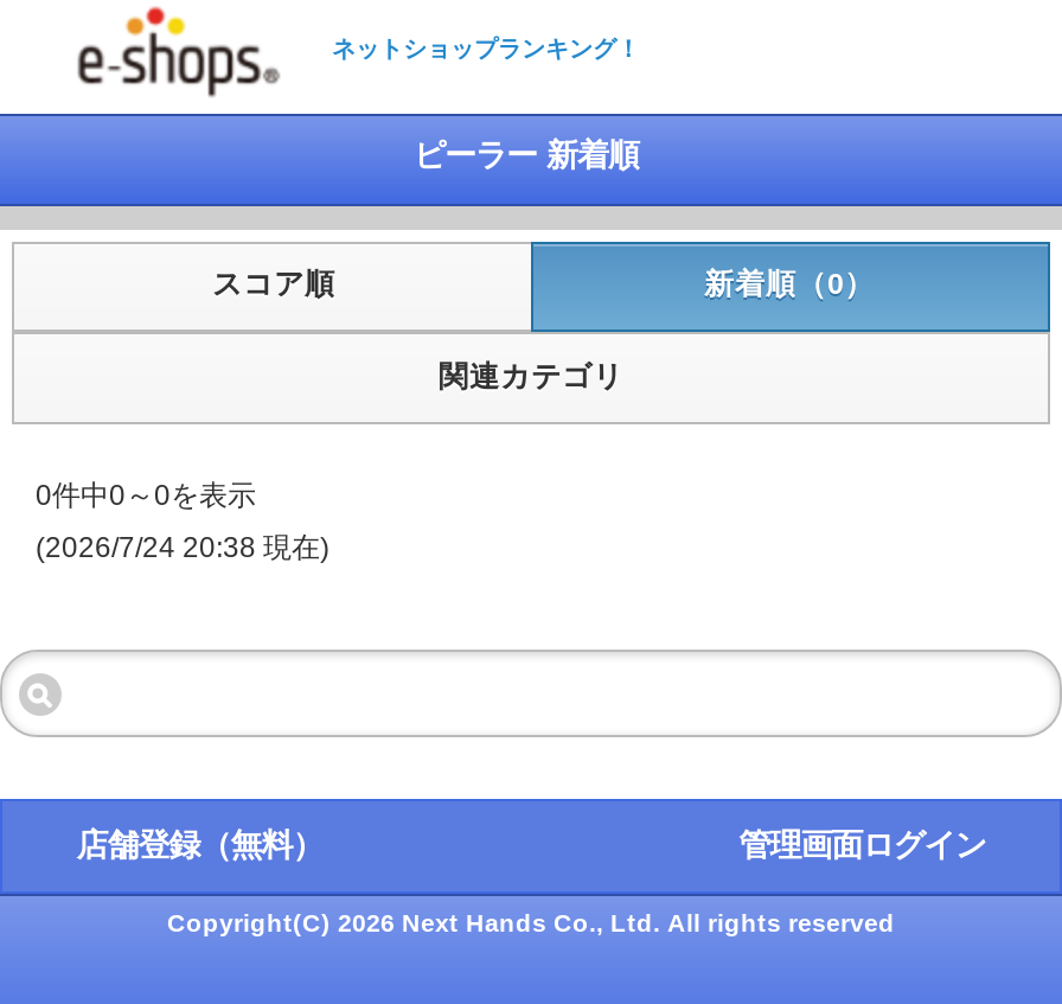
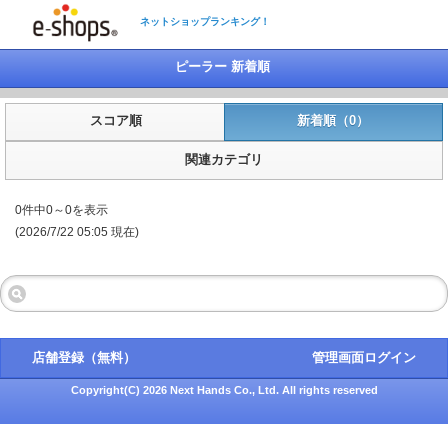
- (2026/7/24 20:38 現在)
+ (2026/7/22 05:05 現在)
